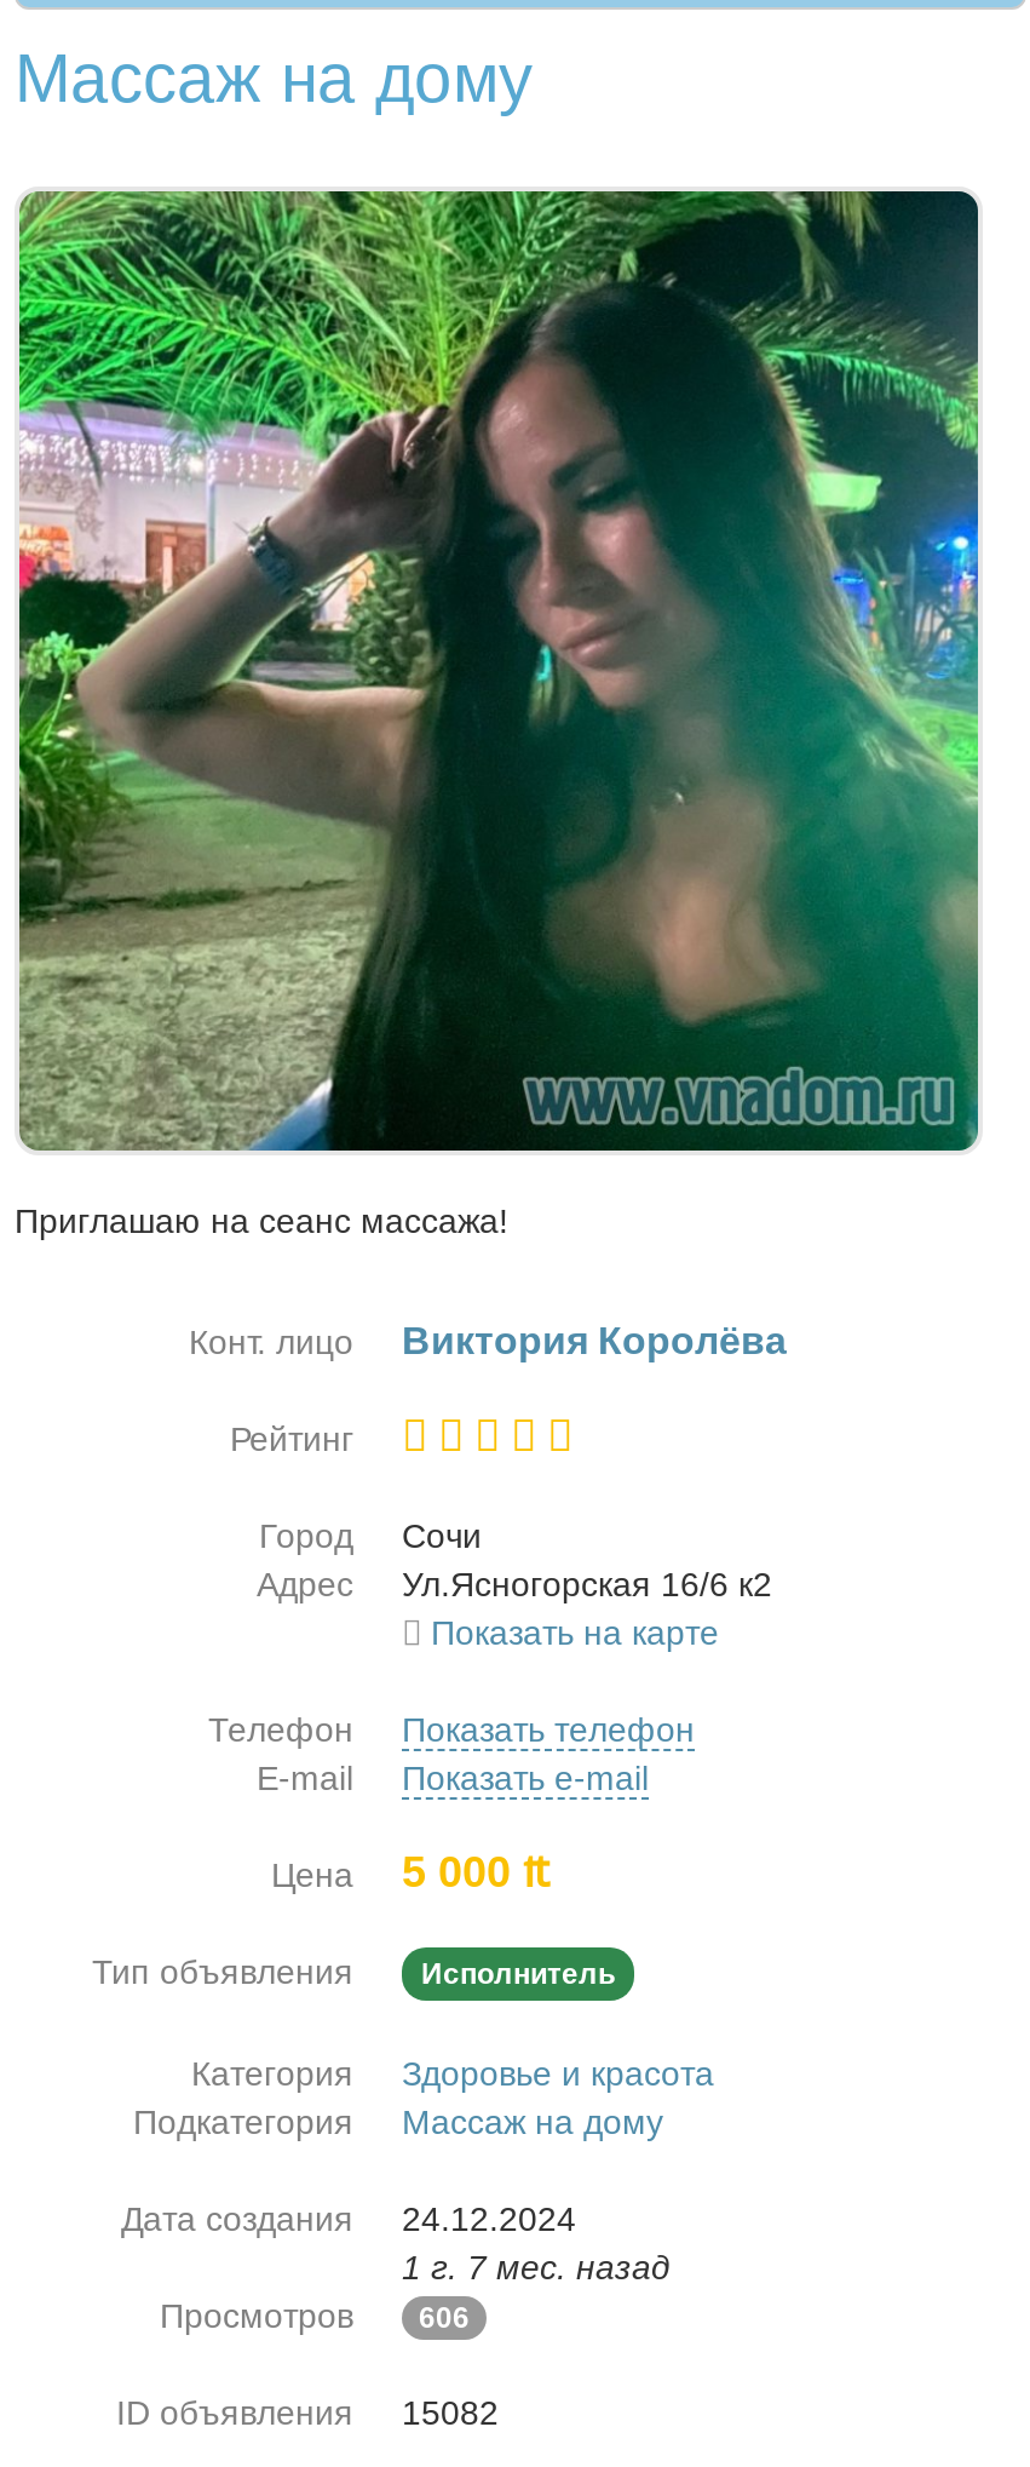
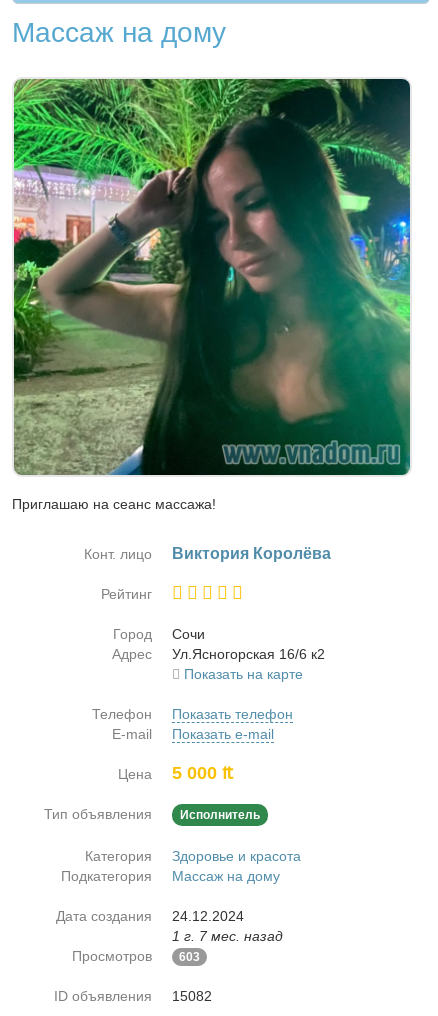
- Просмотров 606
+ Просмотров 603
